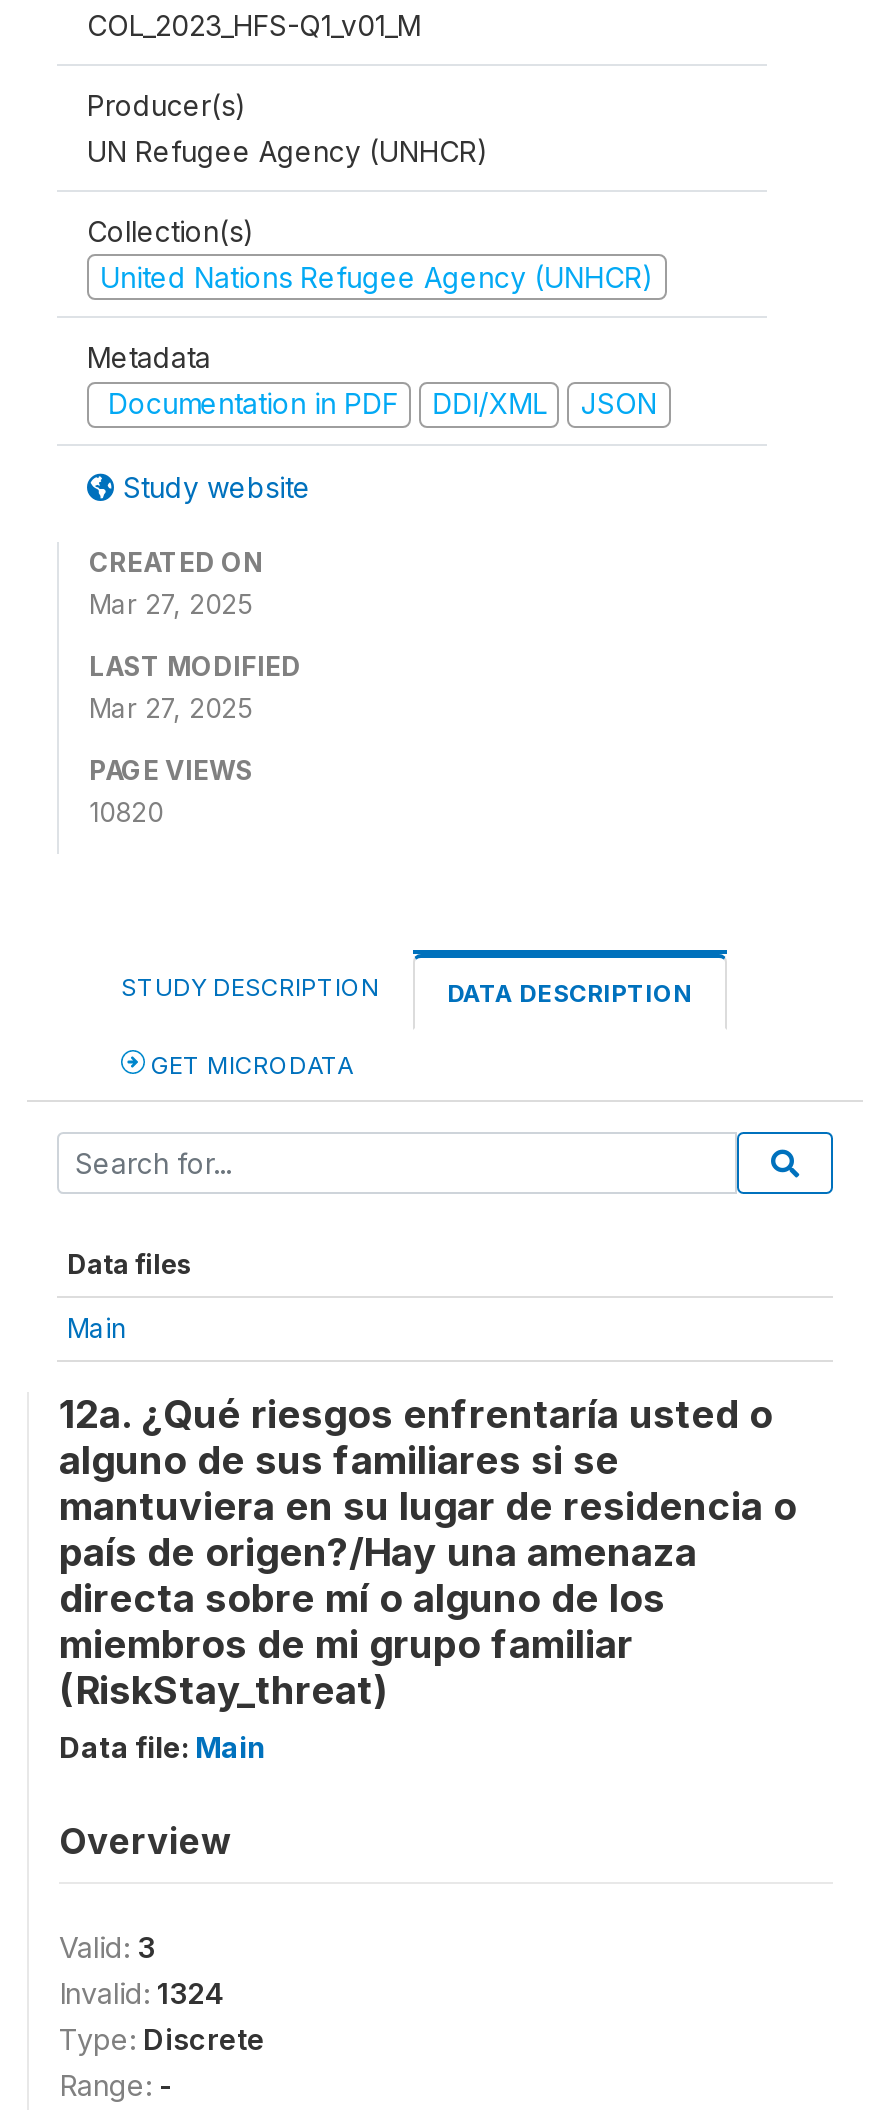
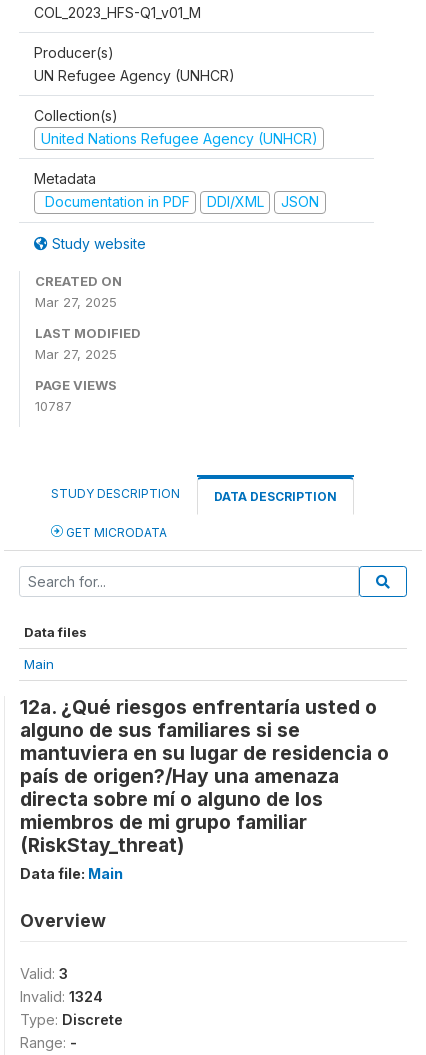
- 10820
+ 10787
